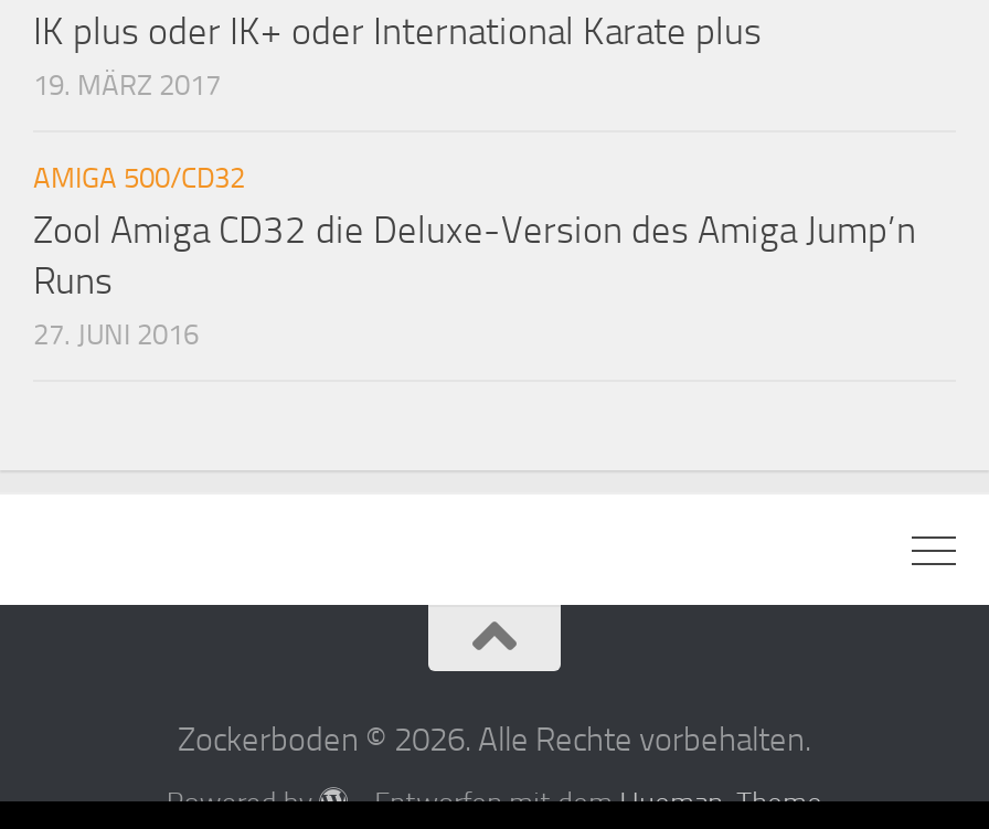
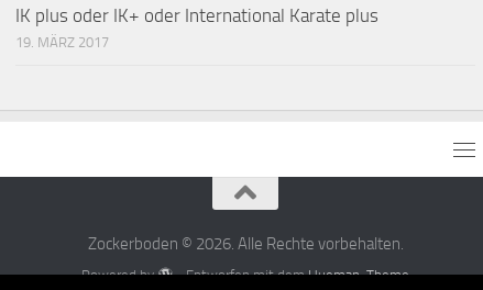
- AMIGA 500/CD32
- Zool Amiga CD32 die Deluxe-Version des Amiga Jump’n
- Runs
- 27. JUNI 2016
